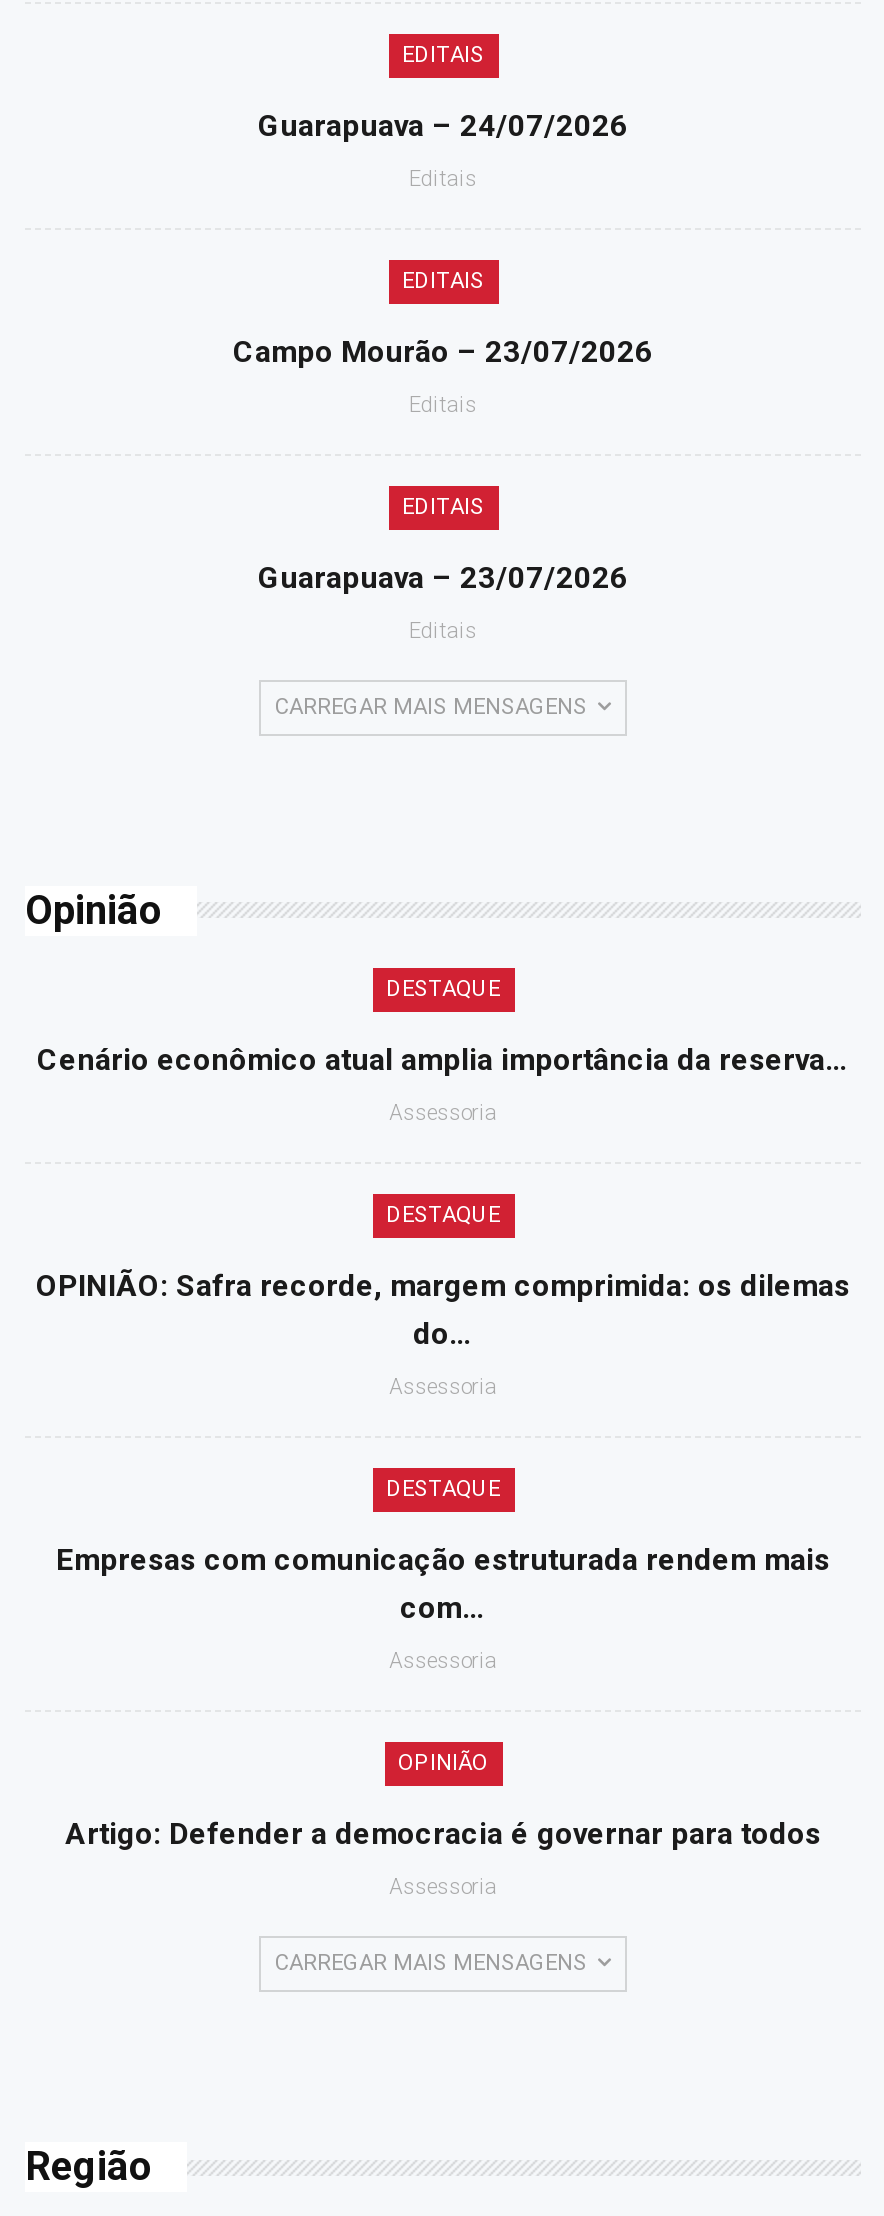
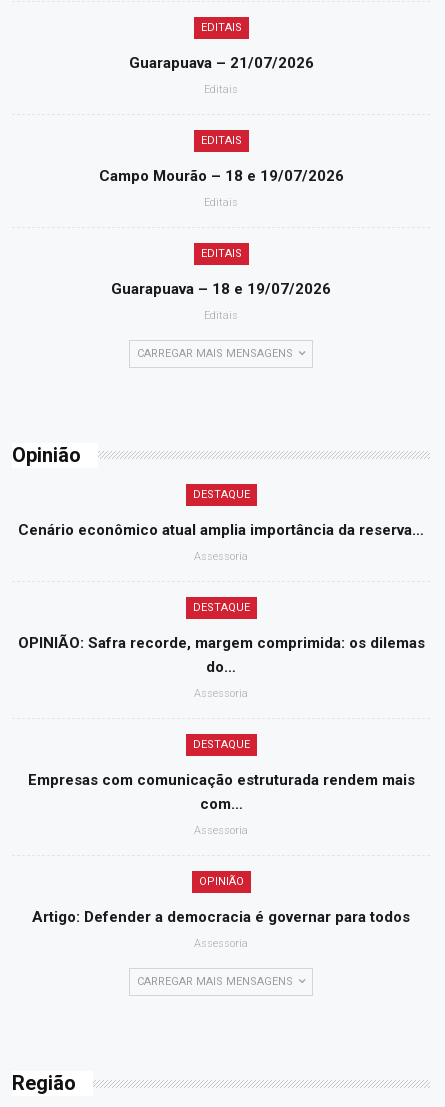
- Guarapuava – 24/07/2026
+ Guarapuava – 21/07/2026

- Campo Mourão – 23/07/2026
+ Campo Mourão – 18 e 19/07/2026

- Guarapuava – 23/07/2026
+ Guarapuava – 18 e 19/07/2026
